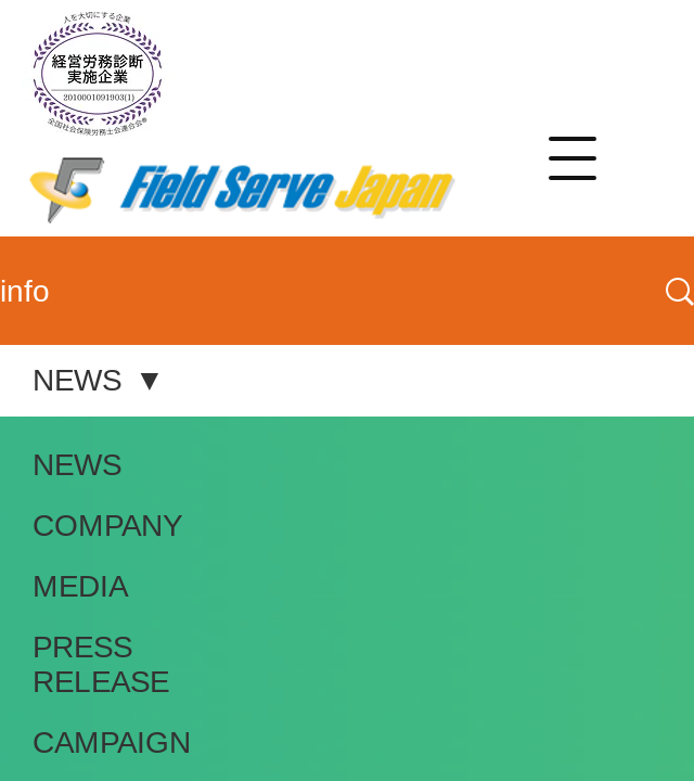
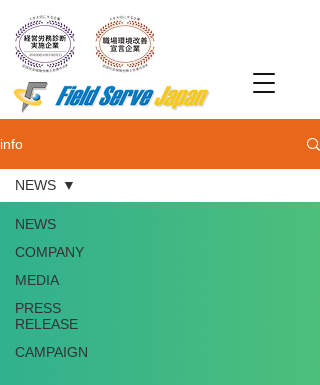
+ [image]
